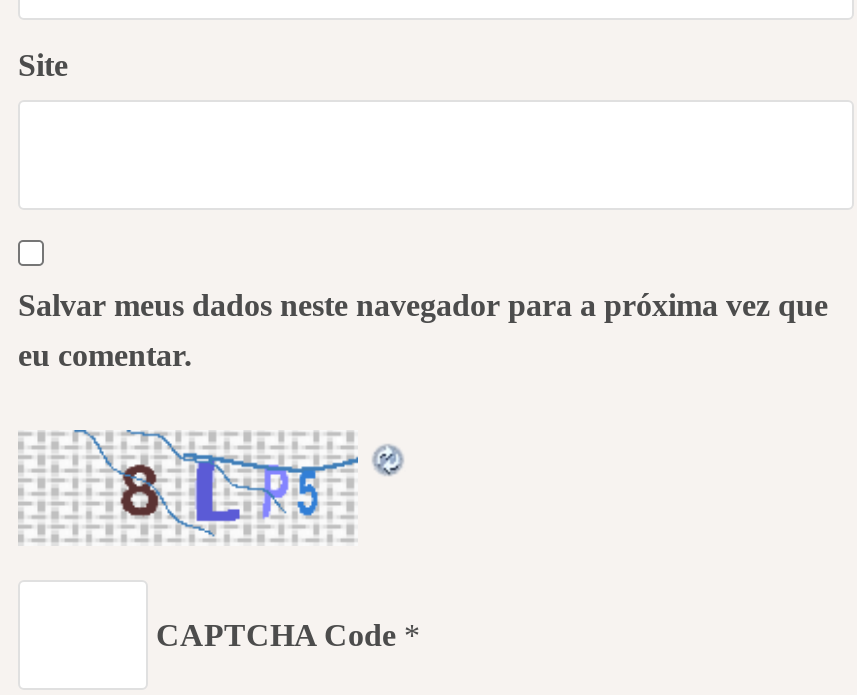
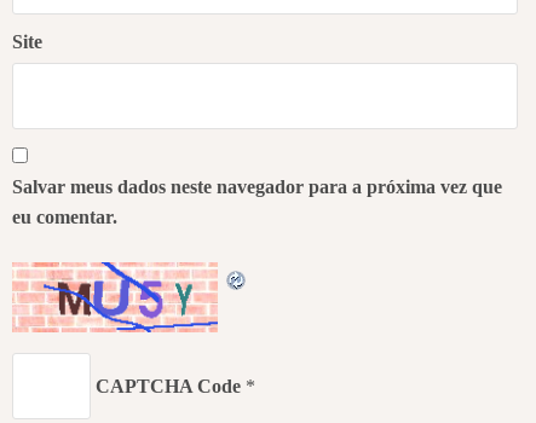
- [image]
+ [image]
